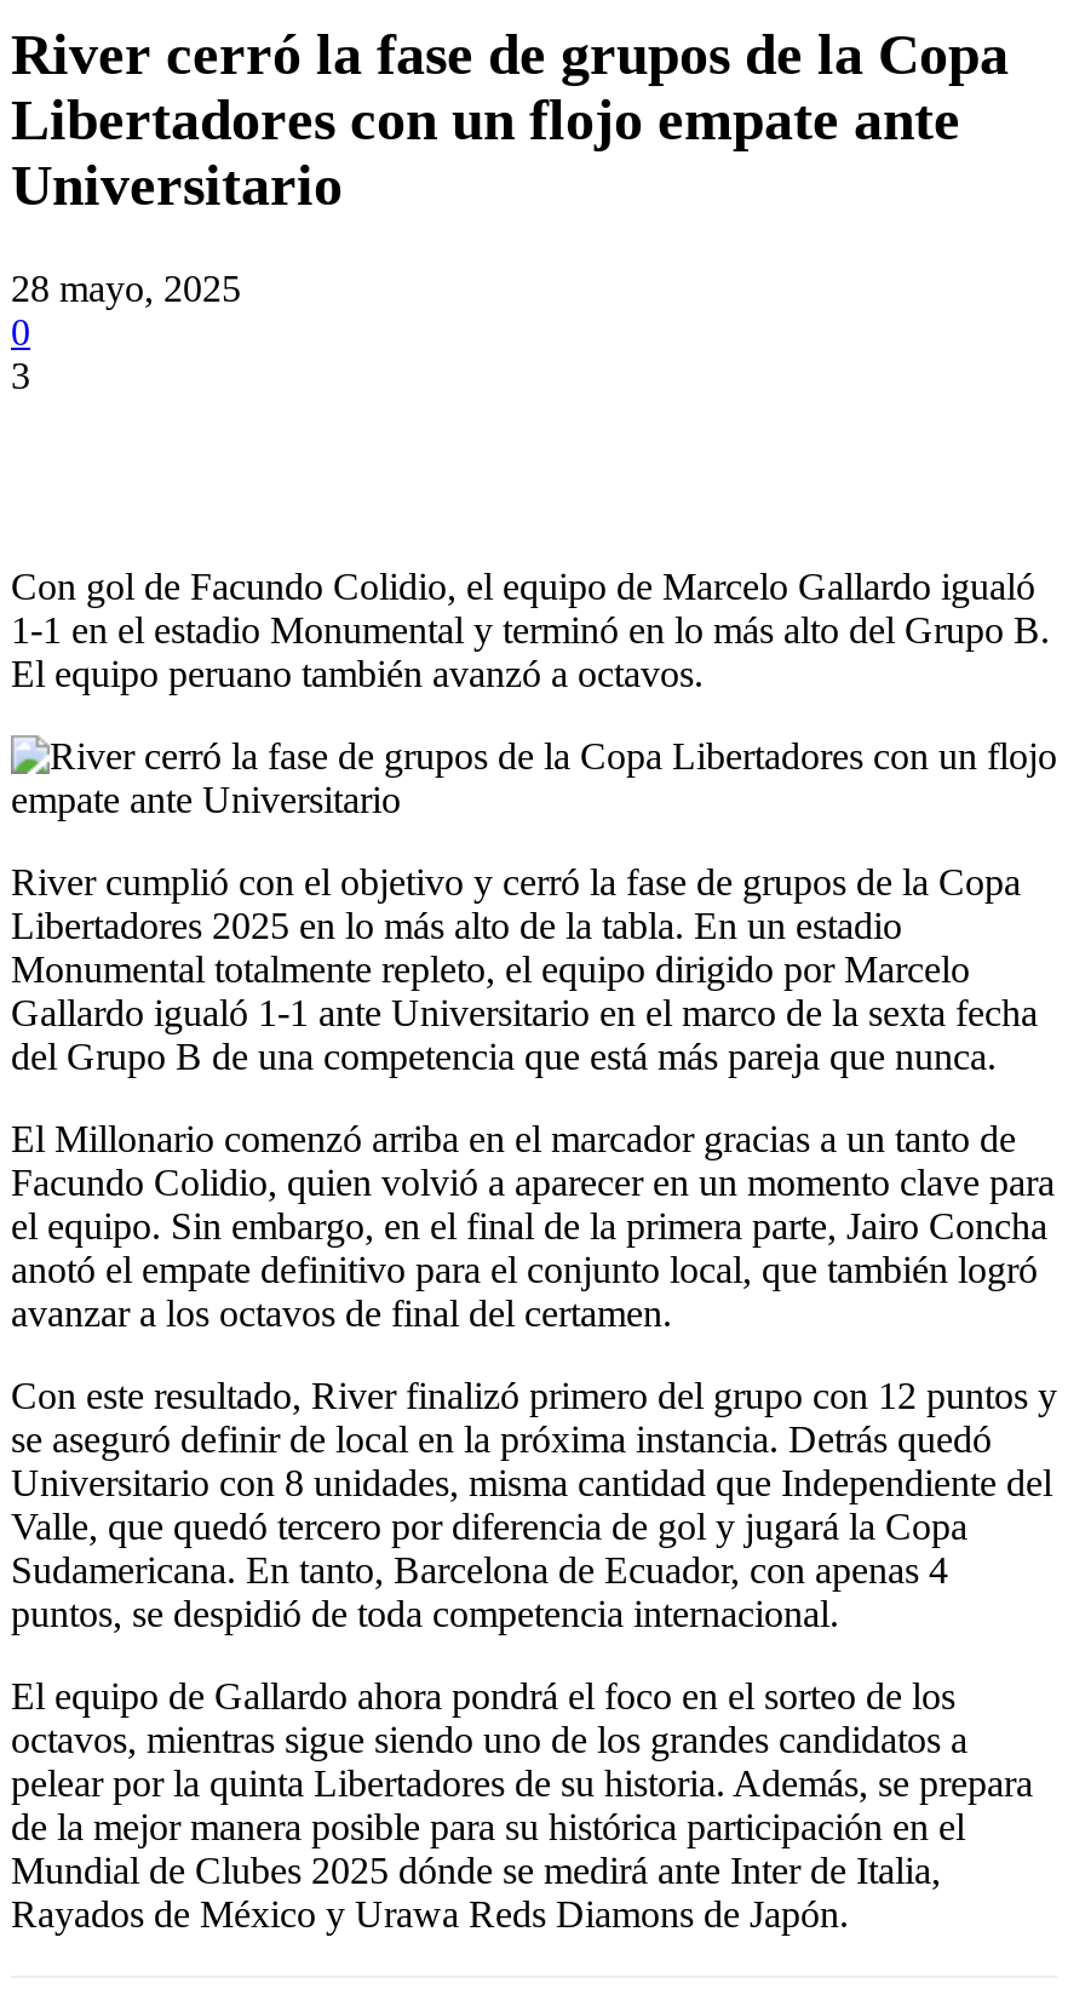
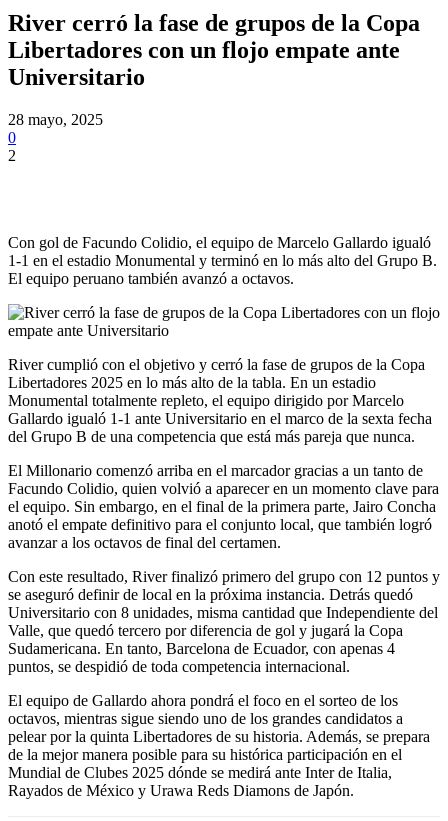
- 3
+ 2
